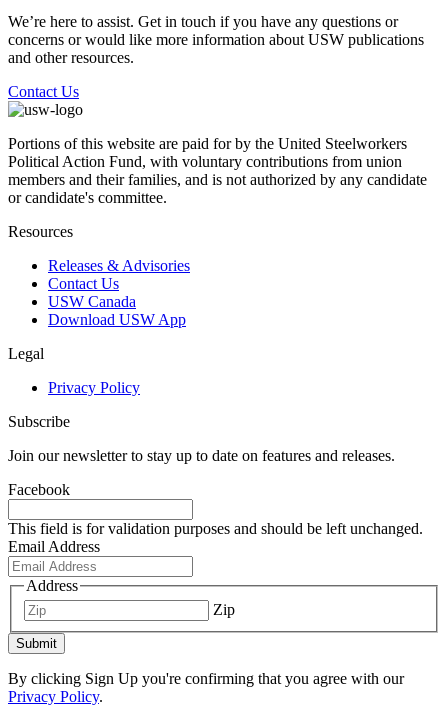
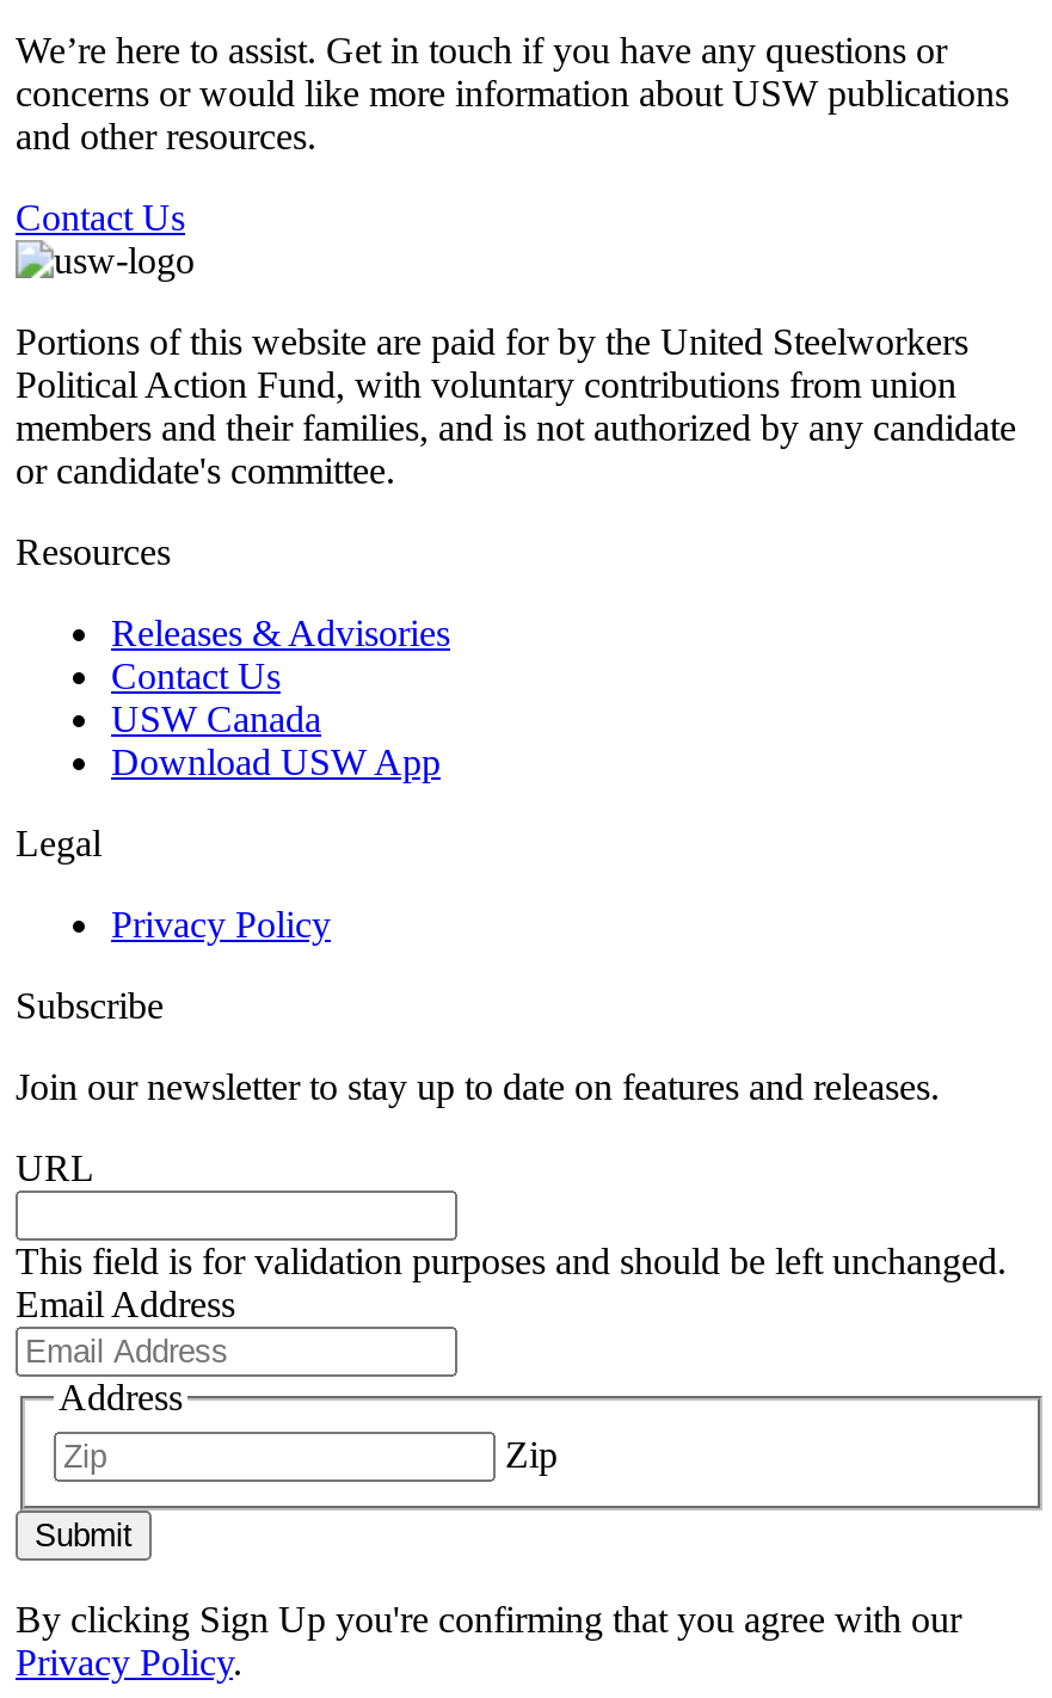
- Facebook
+ URL
